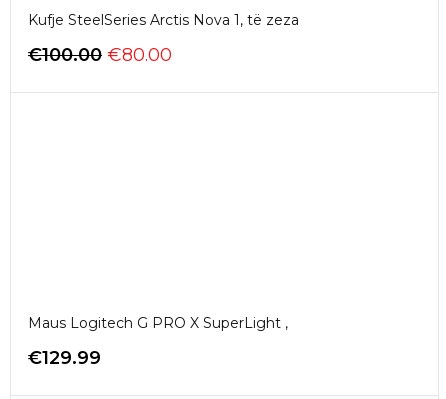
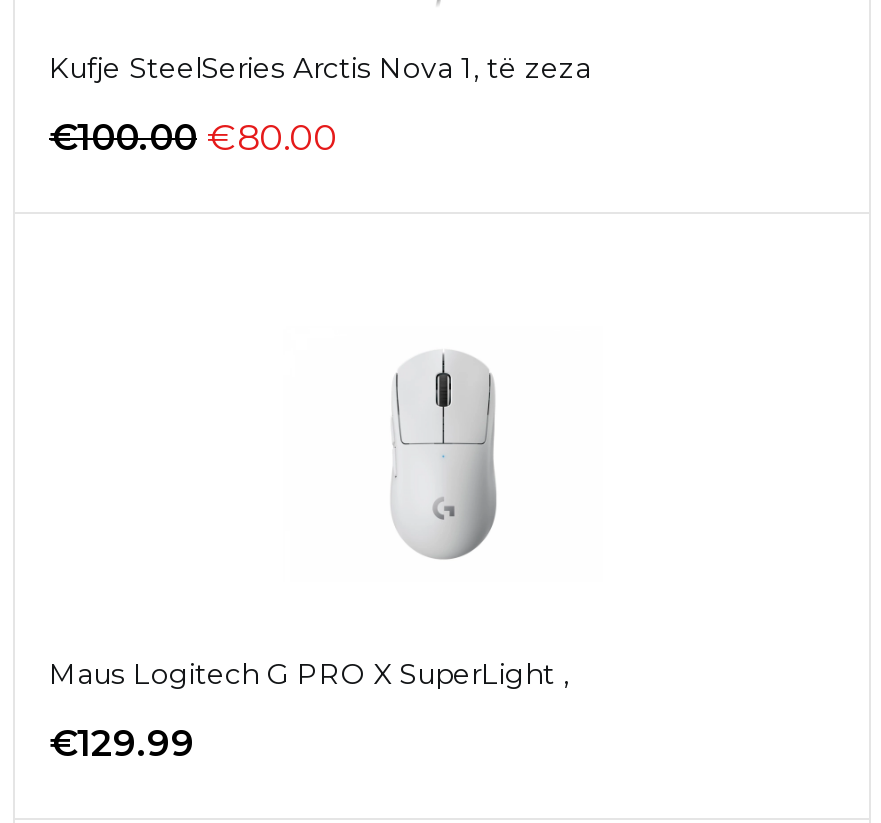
+ [image]
